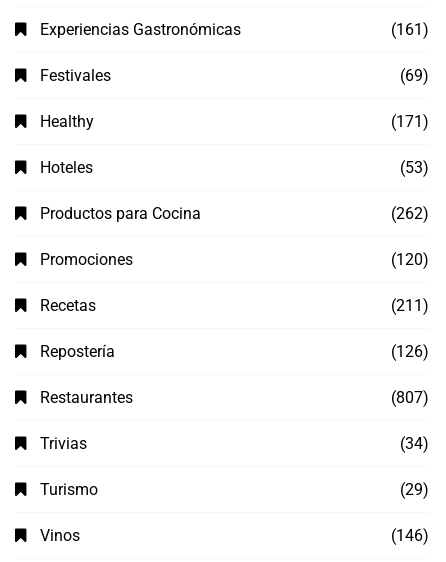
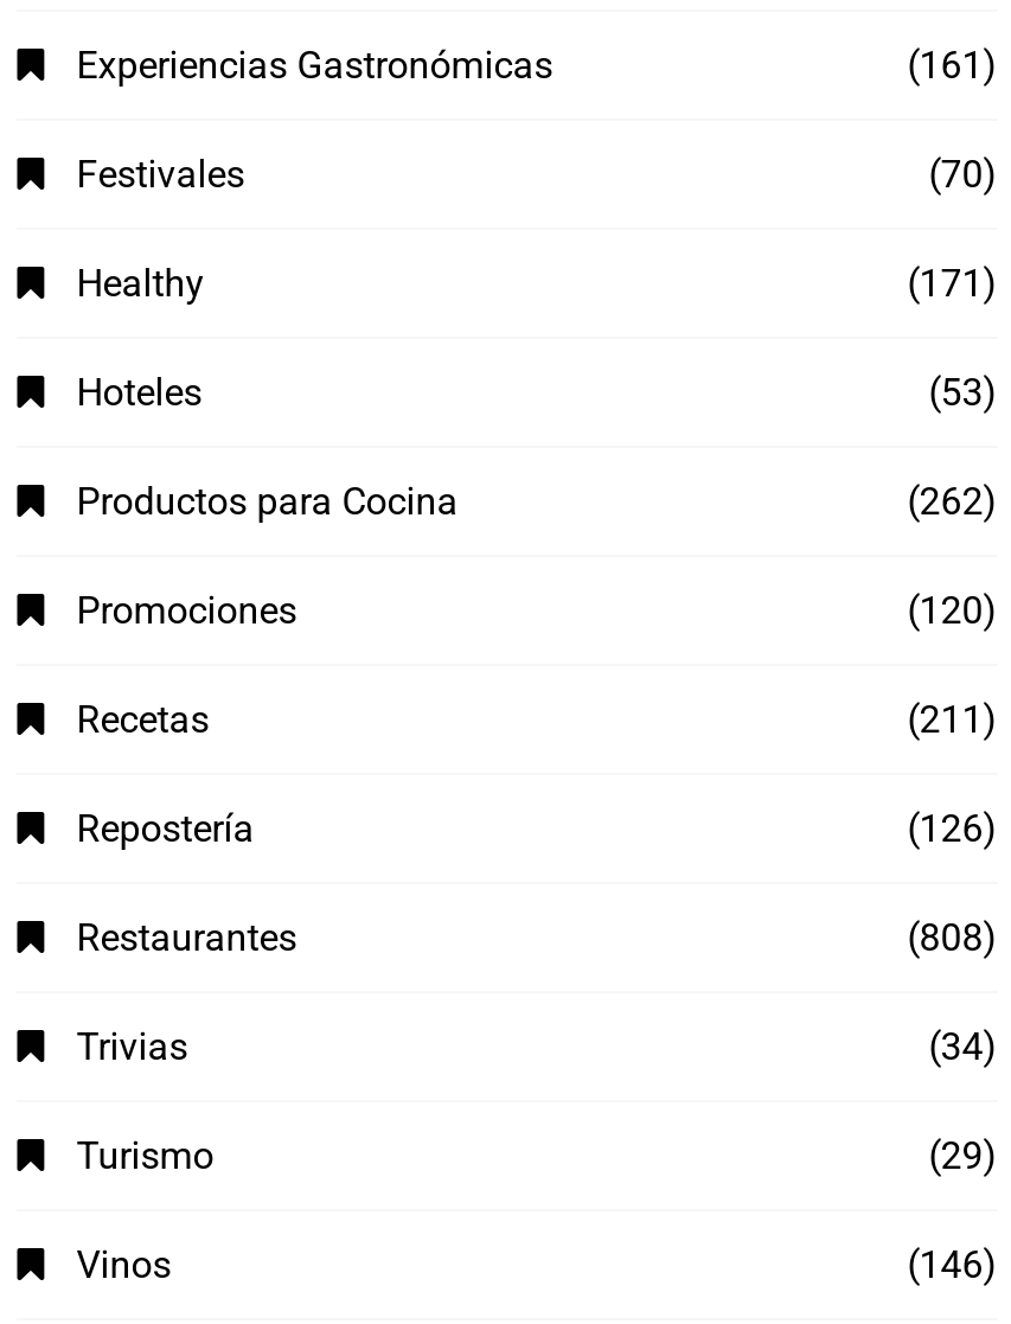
- (69)
+ (70)

- (807)
+ (808)
